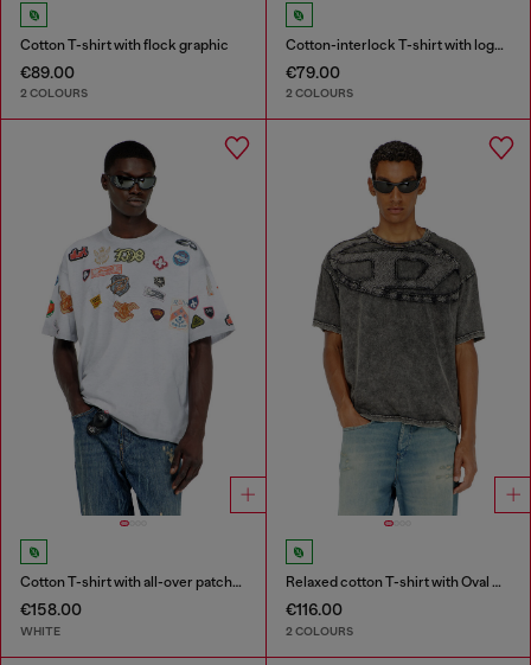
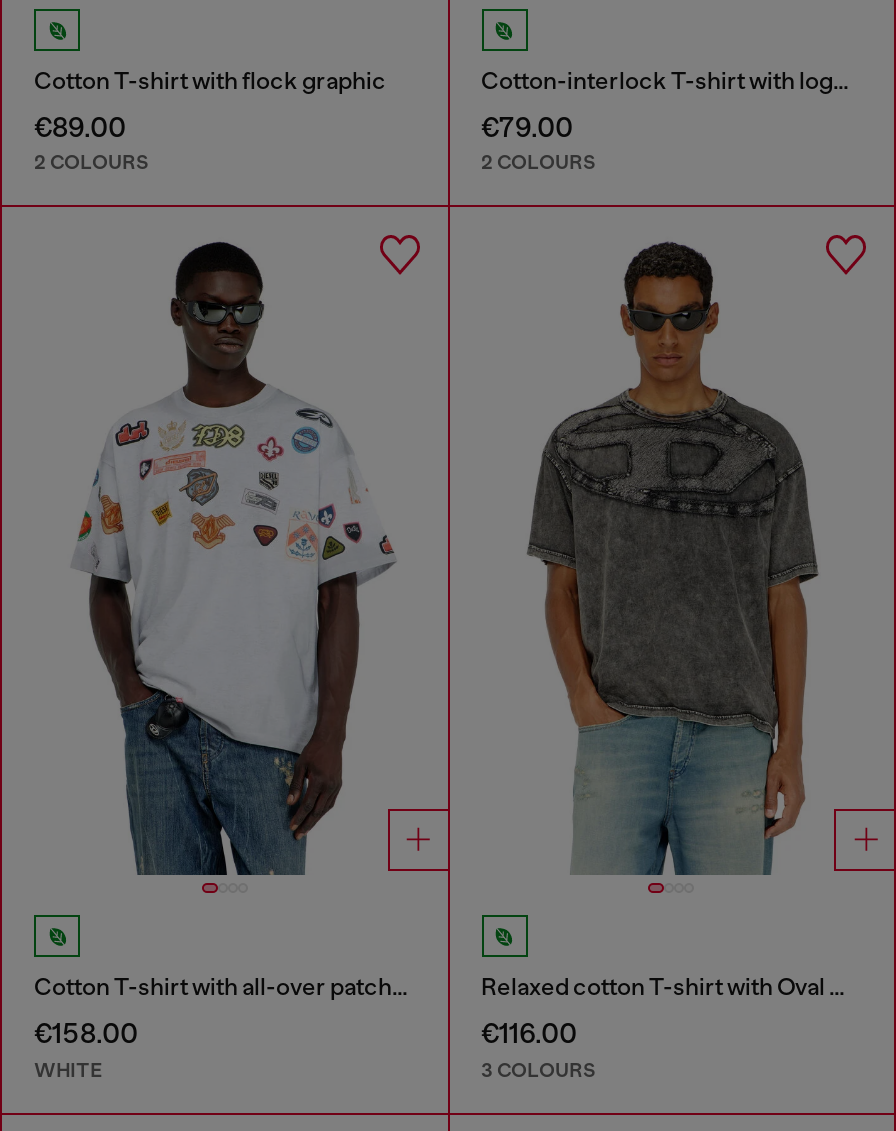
- 2 COLOURS
+ 3 COLOURS
